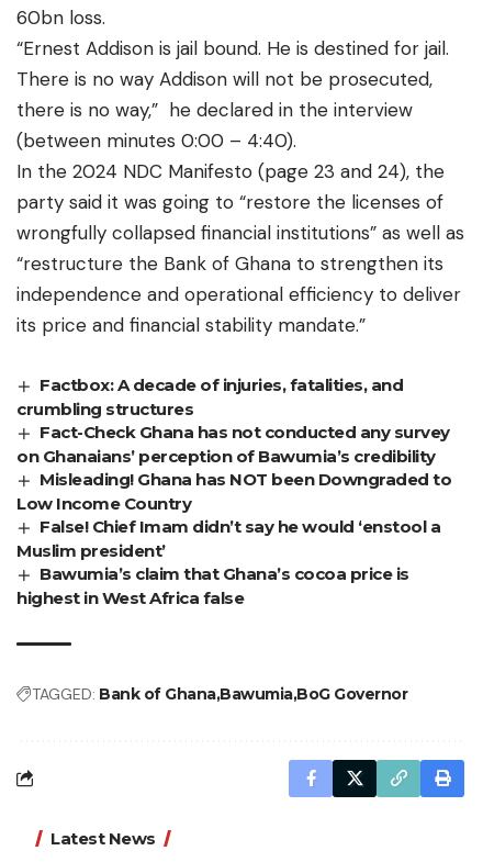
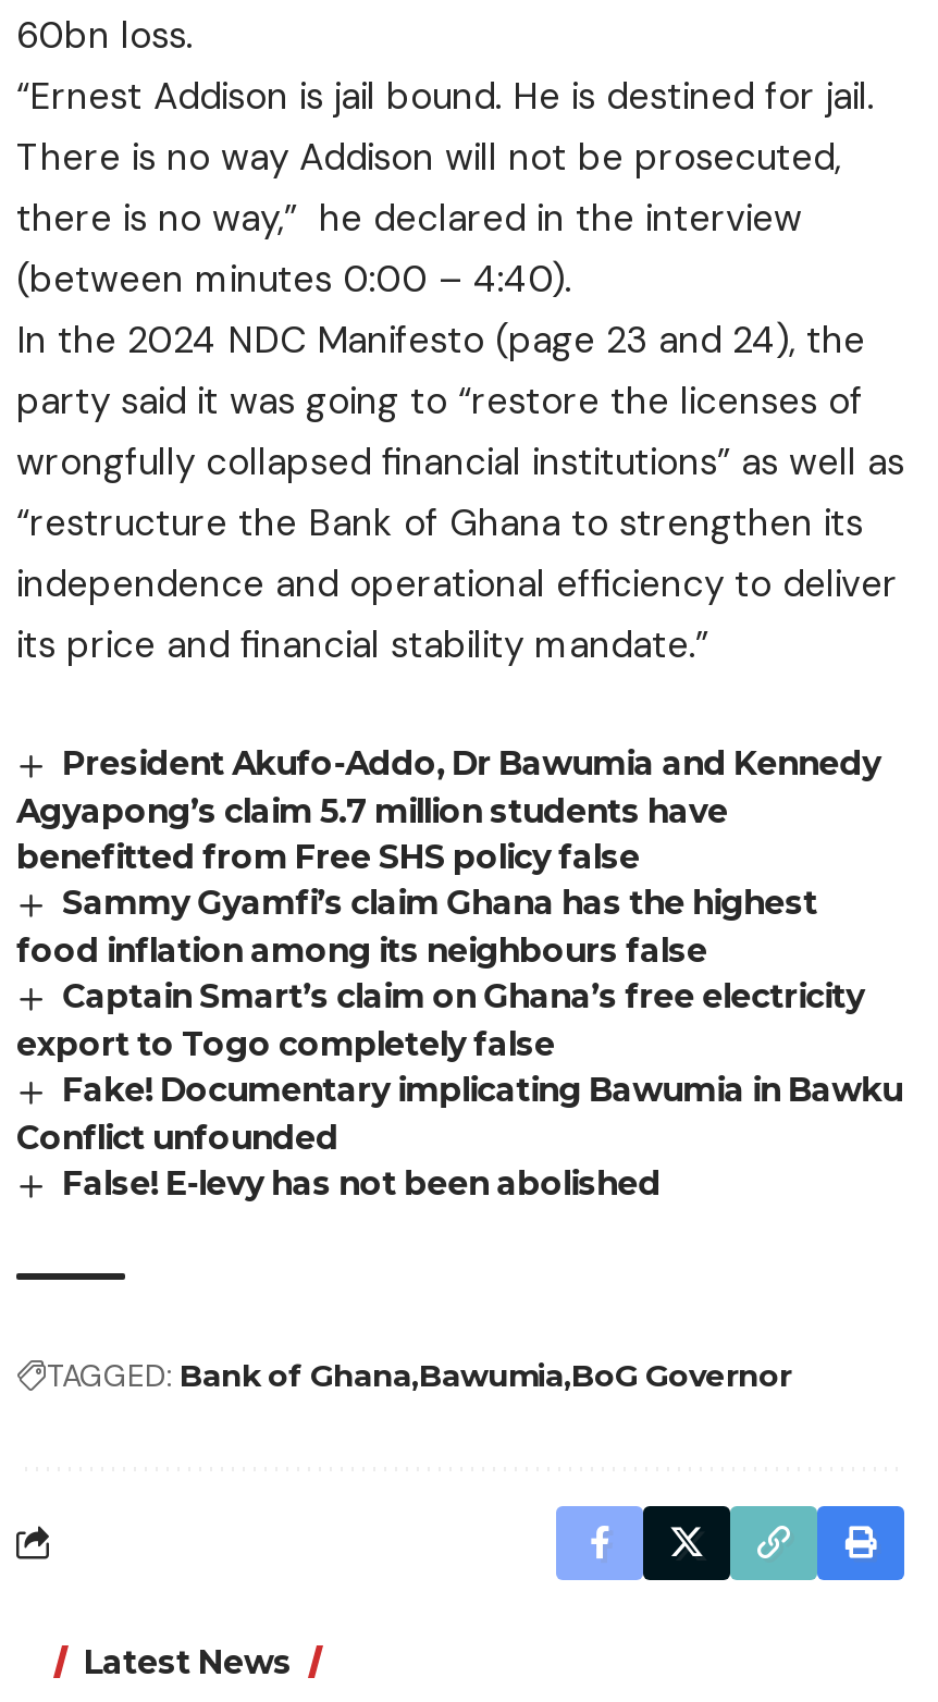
- Factbox: A decade of injuries, fatalities, and
- crumbling structures
- Fact-Check Ghana has not conducted any survey
- on Ghanaians’ perception of Bawumia’s credibility
- Misleading! Ghana has NOT been Downgraded to
- Low Income Country
- False! Chief Imam didn’t say he would ‘enstool a
- Muslim president’
- Bawumia’s claim that Ghana’s cocoa price is
- highest in West Africa false
+ President Akufo-Addo, Dr Bawumia and Kennedy
+ Agyapong’s claim 5.7 million students have
+ benefitted from Free SHS policy false
+ Sammy Gyamfi’s claim Ghana has the highest
+ food inflation among its neighbours false
+ Captain Smart’s claim on Ghana’s free electricity
+ export to Togo completely false
+ Fake! Documentary implicating Bawumia in Bawku
+ Conflict unfounded
+ False! E-levy has not been abolished
